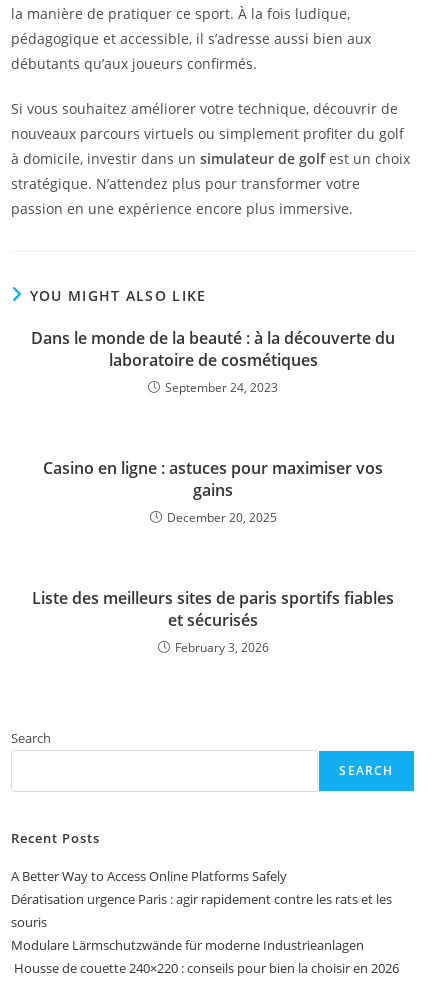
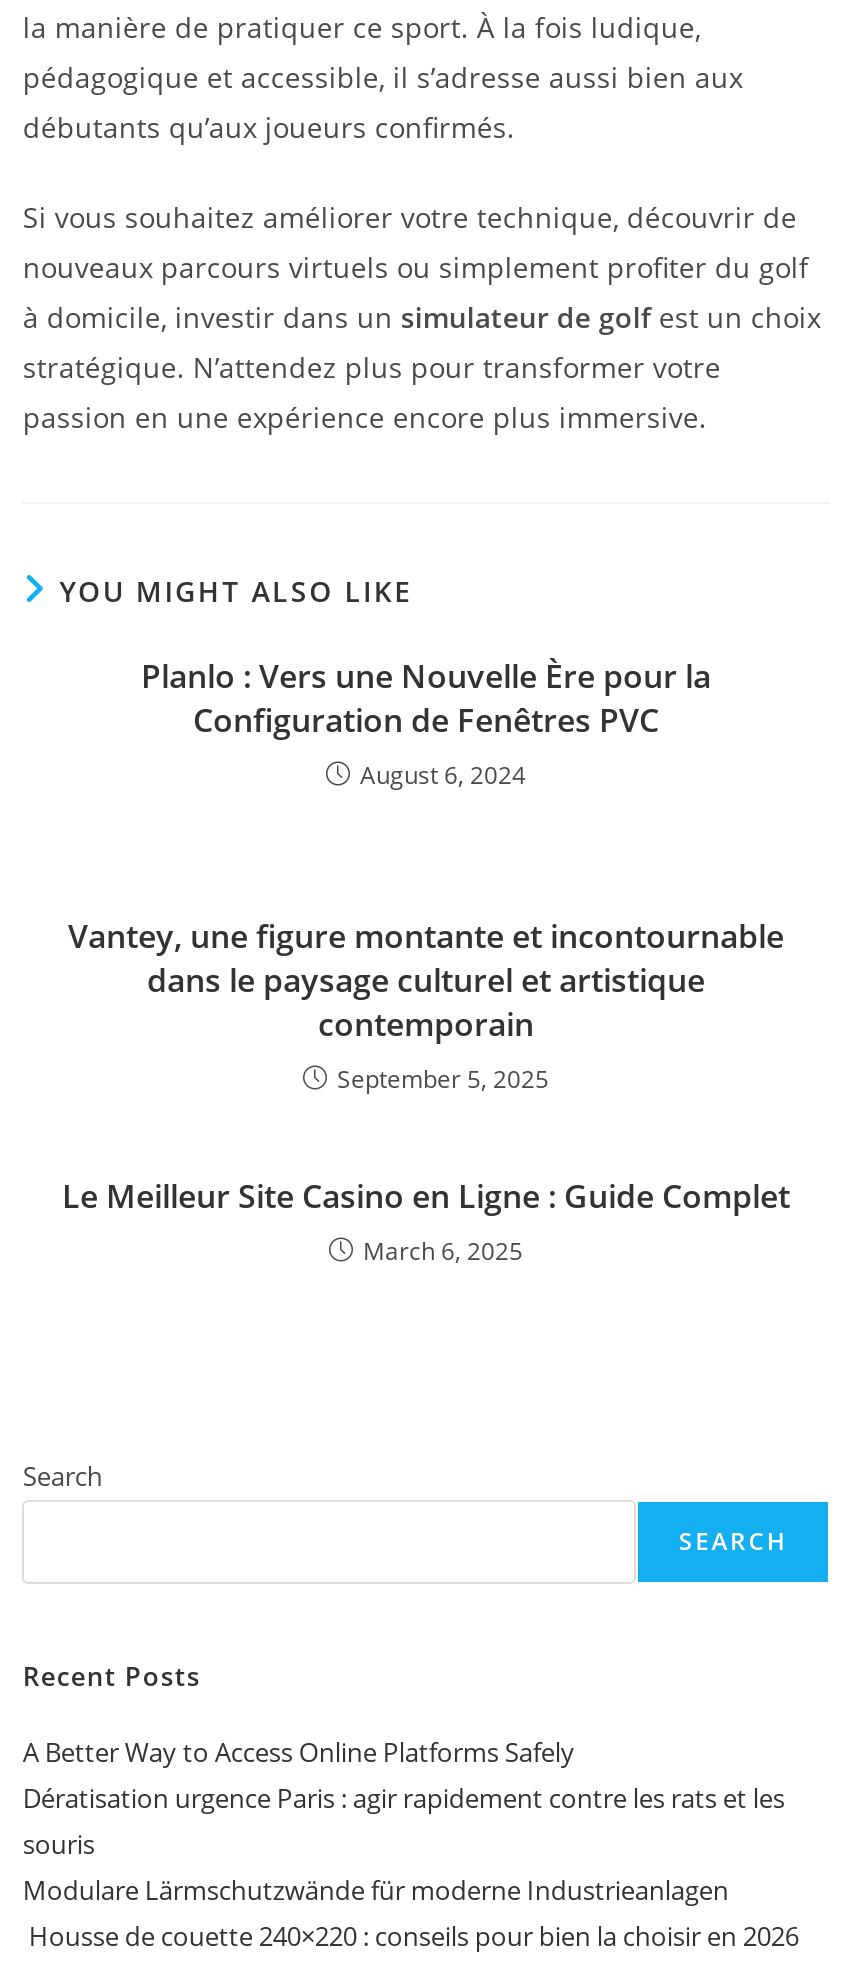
- Dans le monde de la beauté : à la découverte du
- laboratoire de cosmétiques
- September 24, 2023
+ Planlo : Vers une Nouvelle Ère pour la
+ Configuration de Fenêtres PVC
+ August 6, 2024

- Casino en ligne : astuces pour maximiser vos
- gains
- December 20, 2025
+ Vantey, une figure montante et incontournable
+ dans le paysage culturel et artistique
+ contemporain
+ September 5, 2025

- Liste des meilleurs sites de paris sportifs fiables
- et sécurisés
- February 3, 2026
+ Le Meilleur Site Casino en Ligne : Guide Complet
+ March 6, 2025
